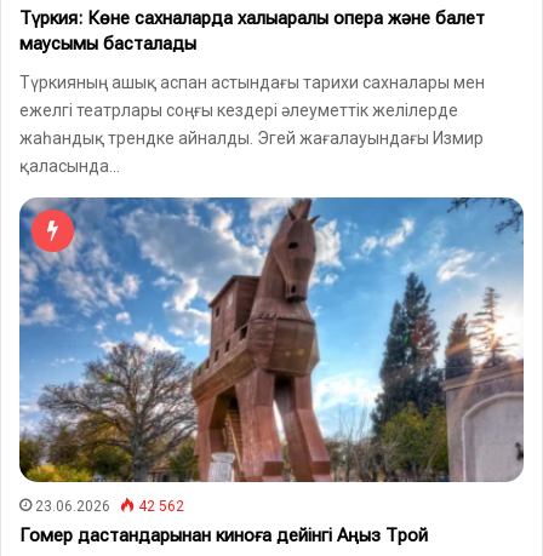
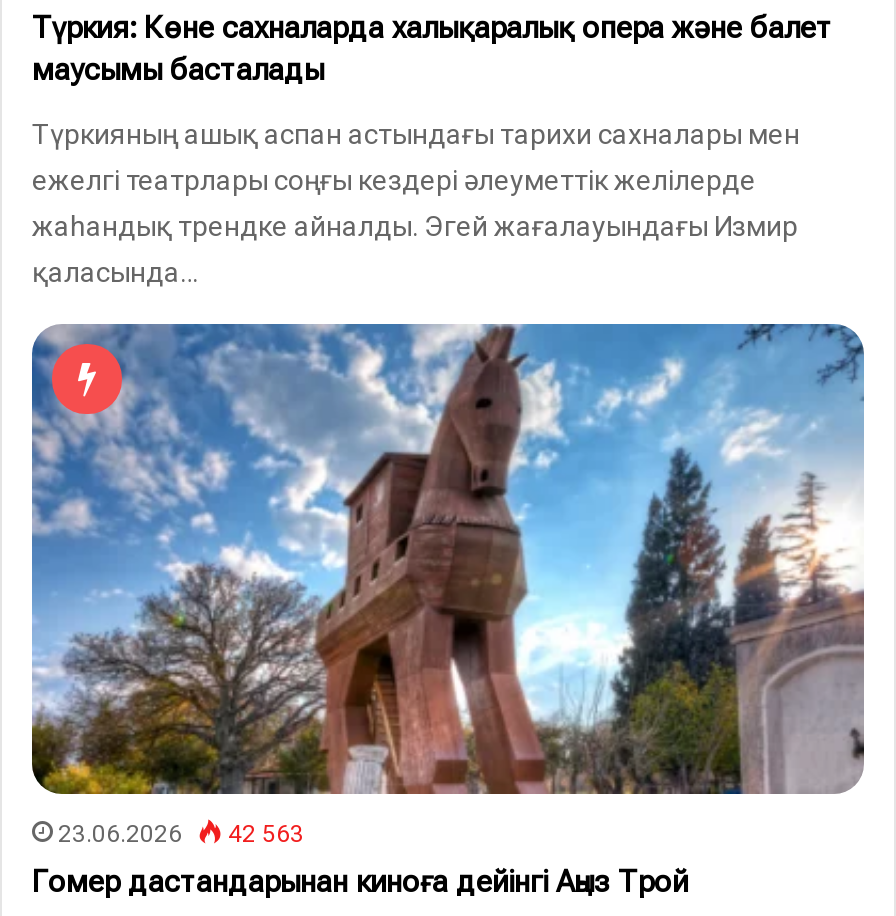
- 23.06.2026 42 562
+ 23.06.2026 42 563
